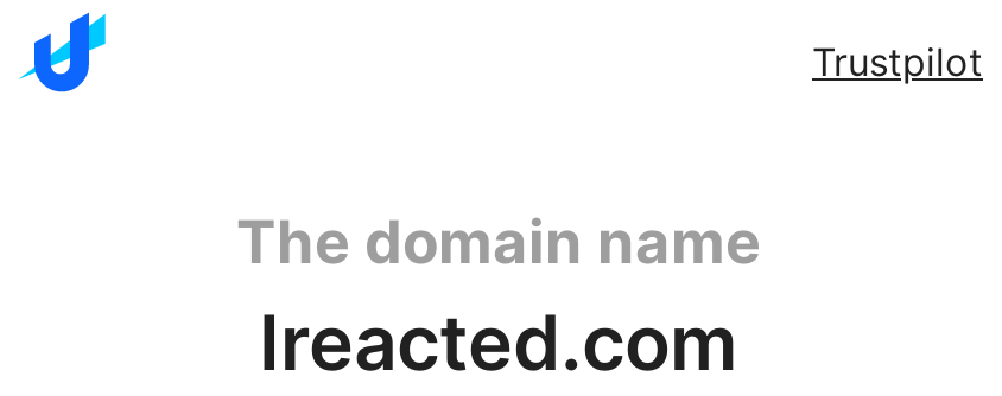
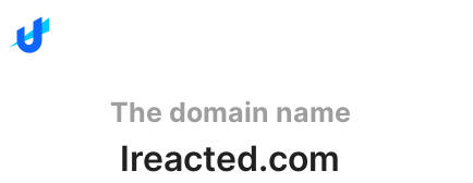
- Trustpilot
